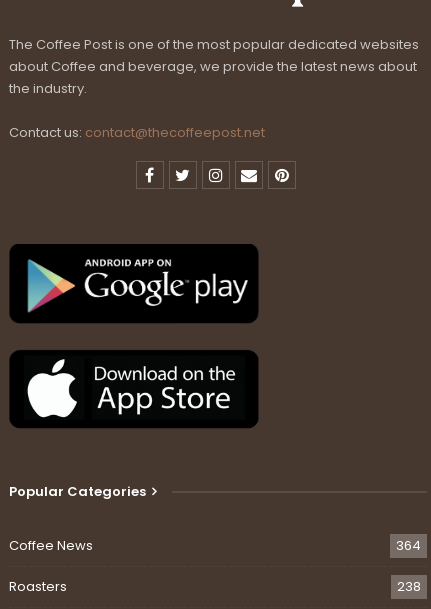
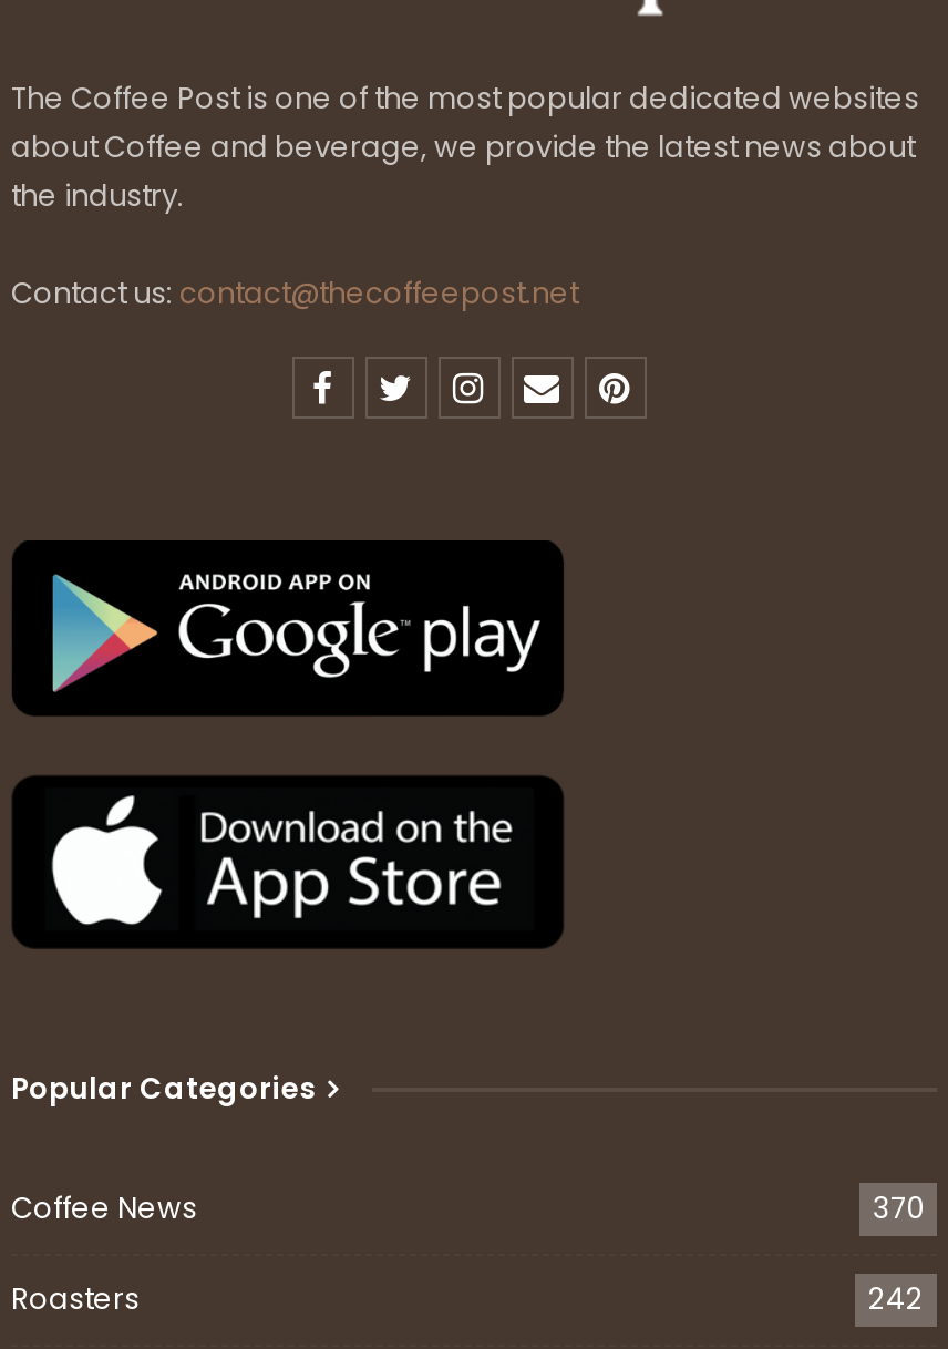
- 364
+ 370

- 238
+ 242
